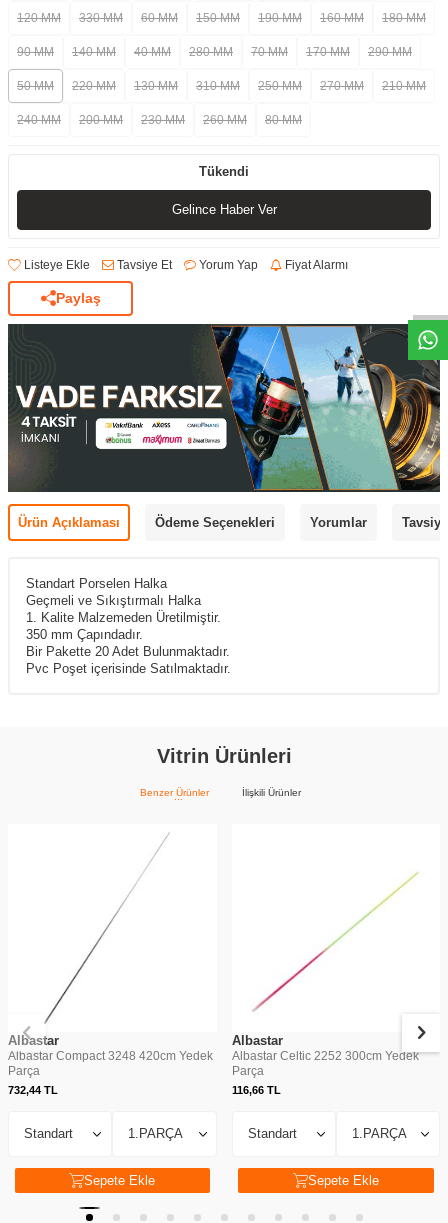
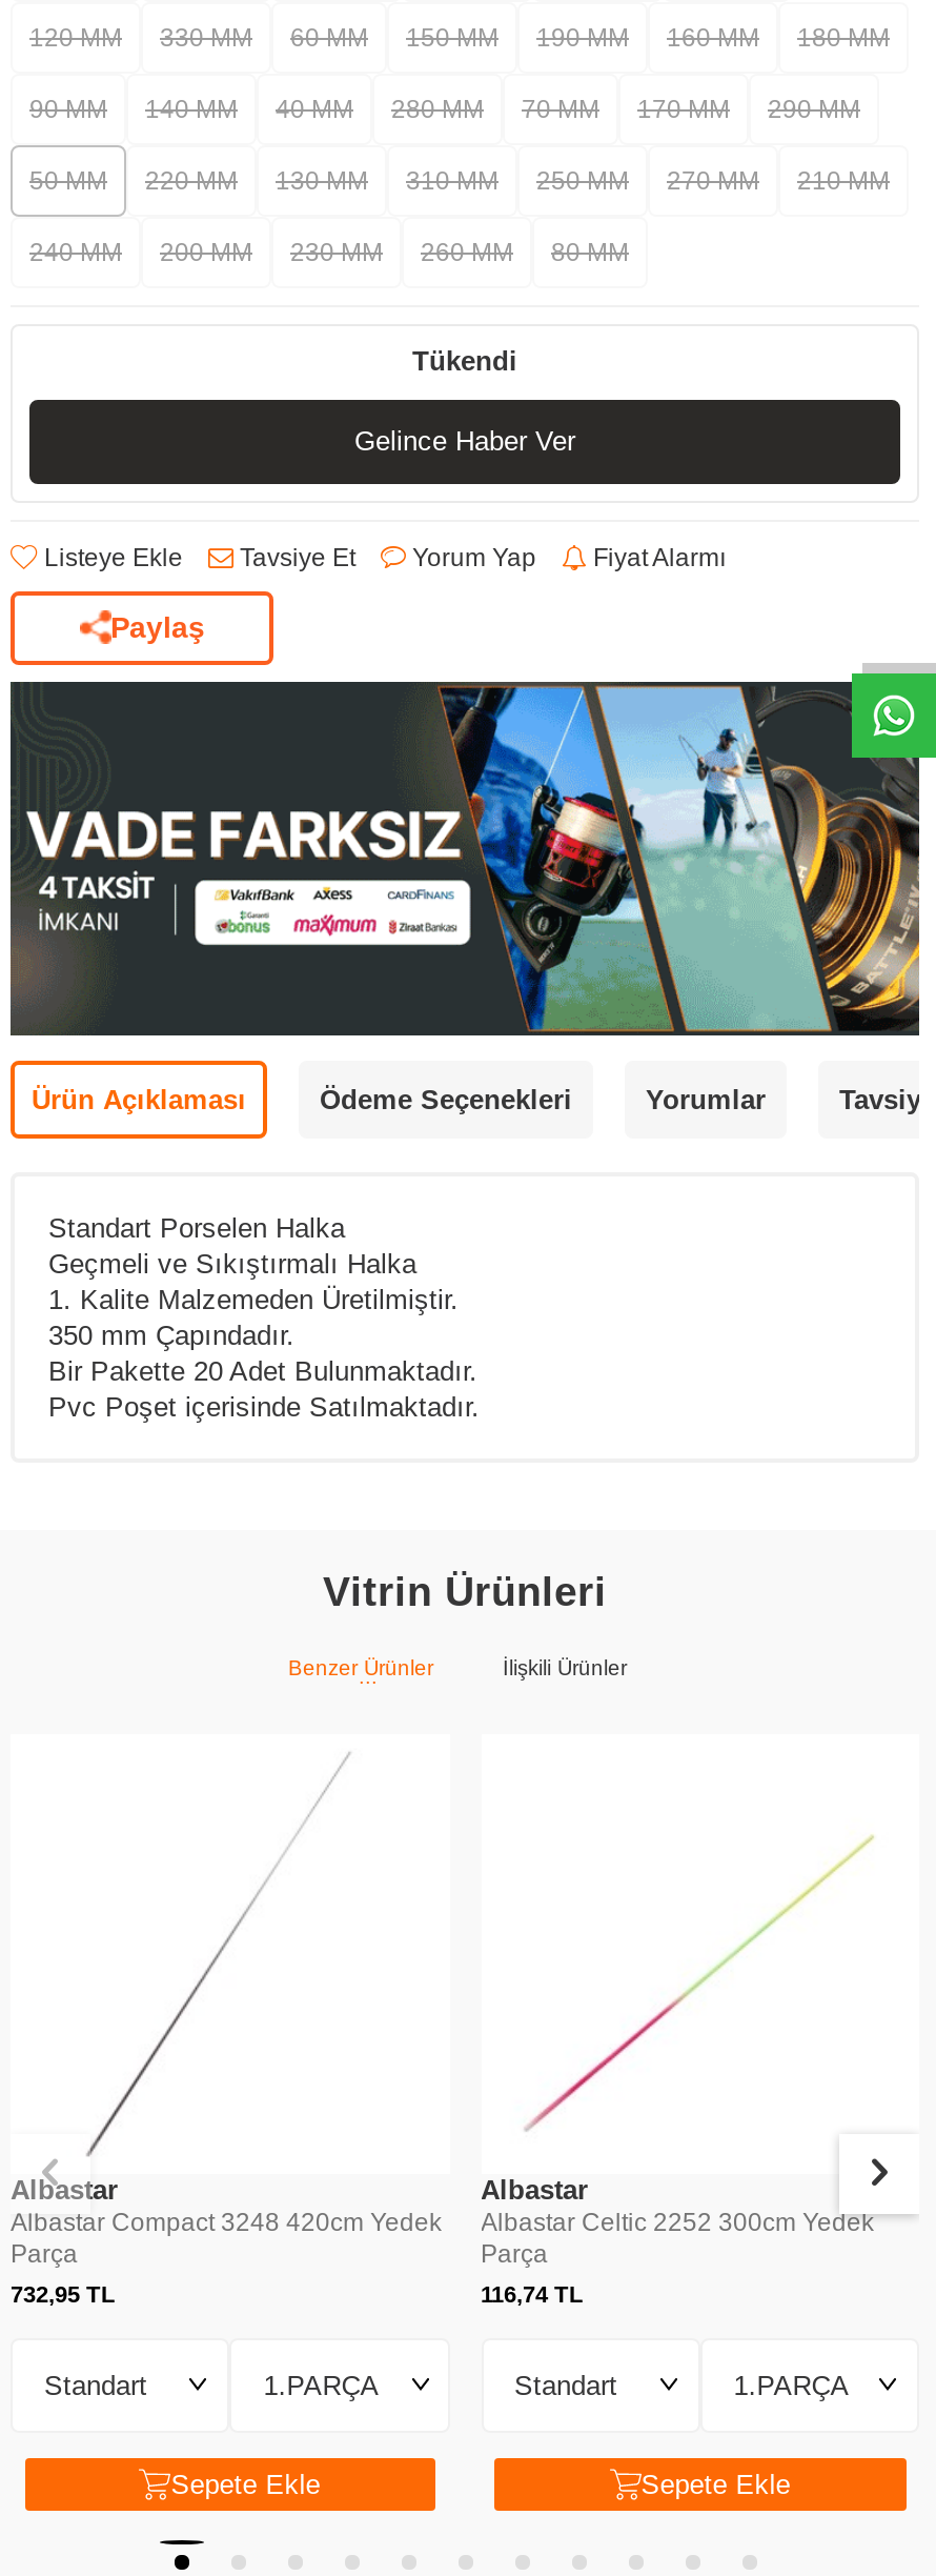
- 732,44 TL
+ 732,95 TL

- 116,66 TL
+ 116,74 TL
